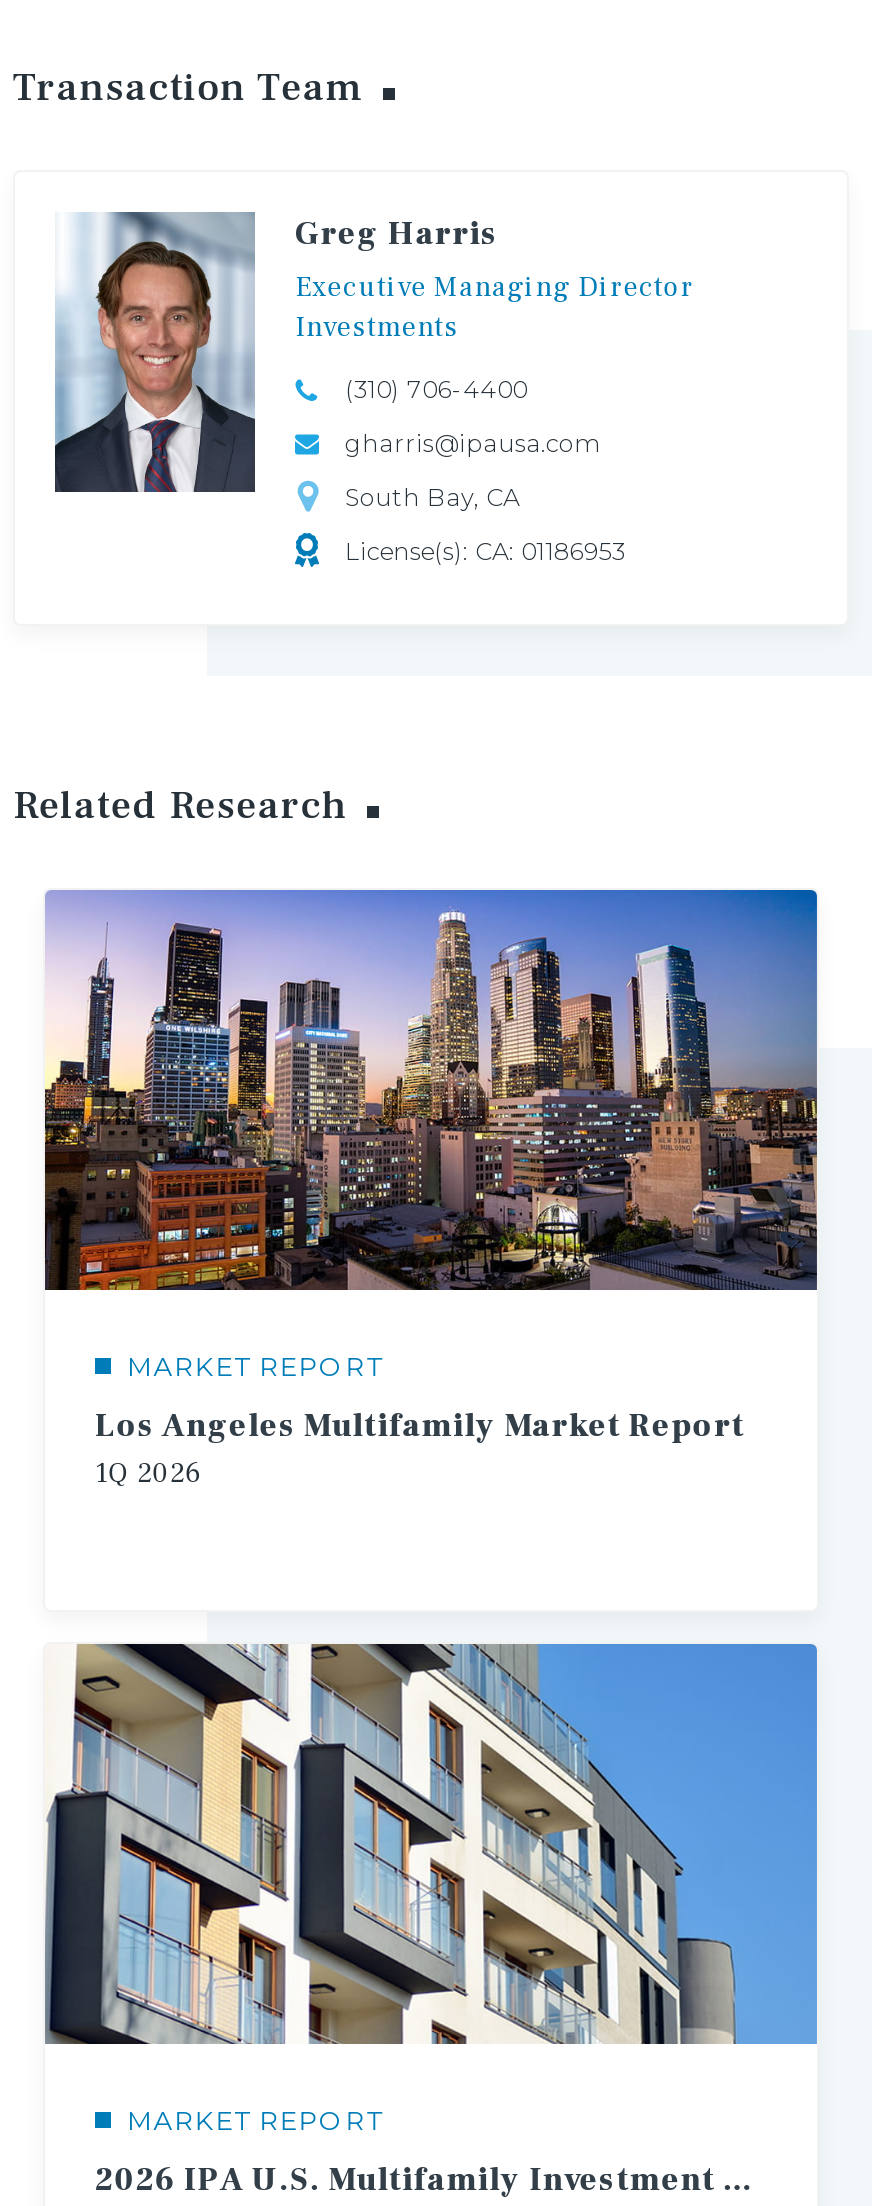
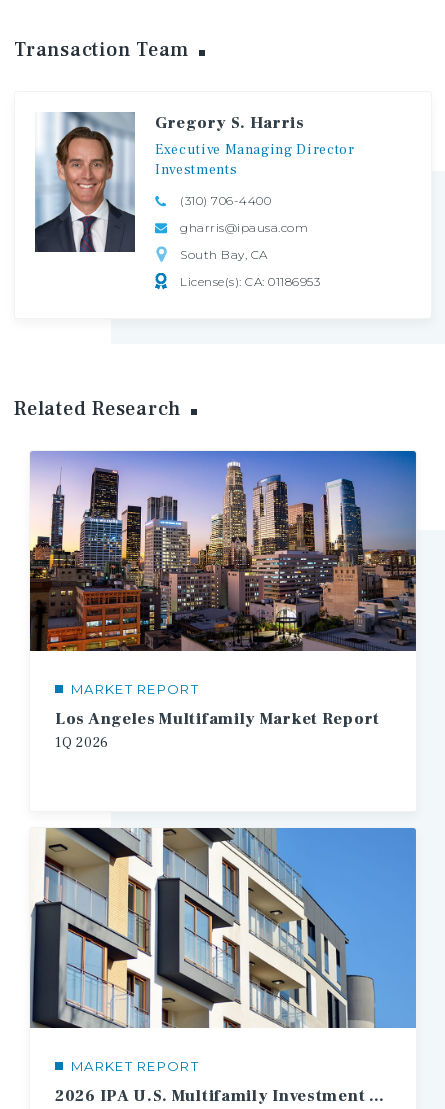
- Greg Harris
+ Gregory S. Harris
